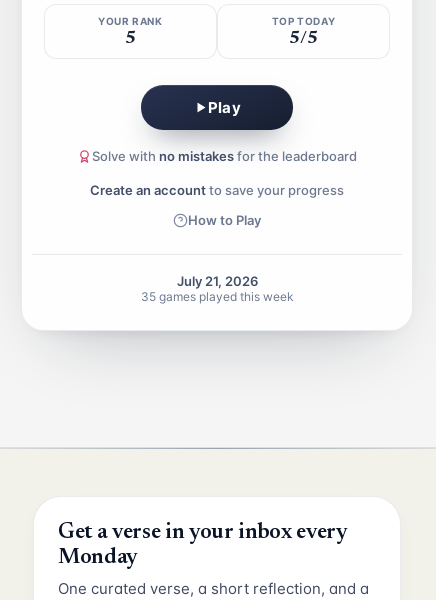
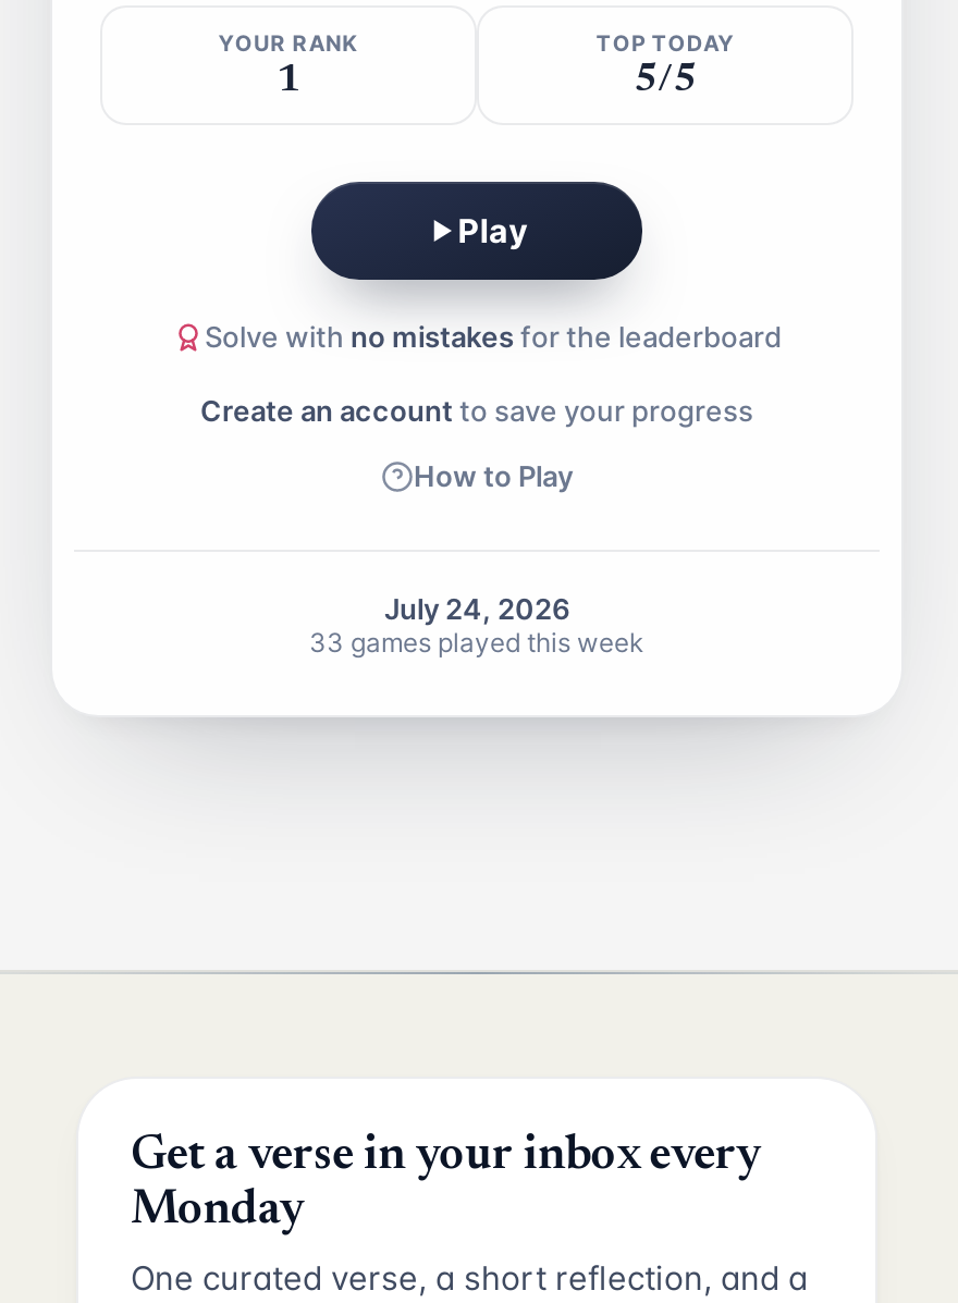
- 5
+ 1

- July 21, 2026
+ July 24, 2026

- 35 games played this week
+ 33 games played this week
